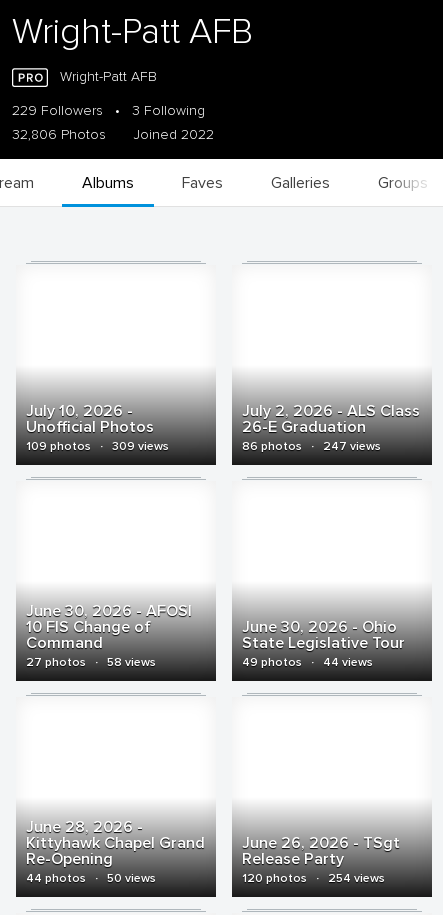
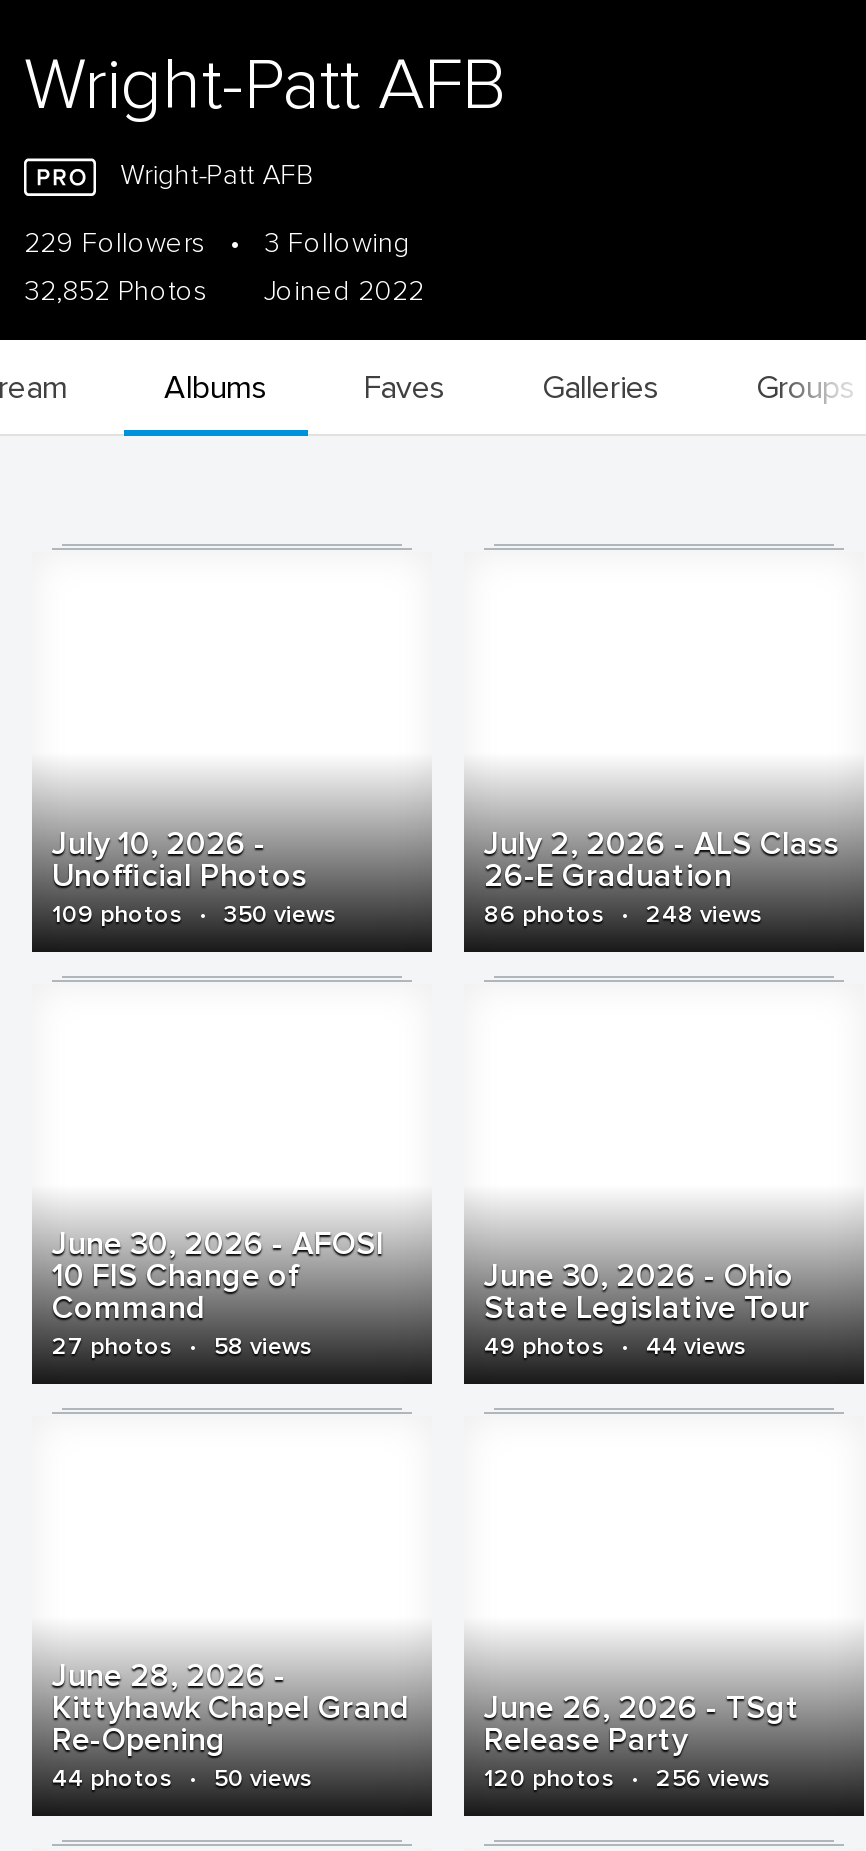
- 32,806 Photos Joined 2022
+ 32,852 Photos Joined 2022

- 109 photos · 309 views
+ 109 photos · 350 views

- 86 photos · 247 views
+ 86 photos · 248 views

- 120 photos · 254 views
+ 120 photos · 256 views
